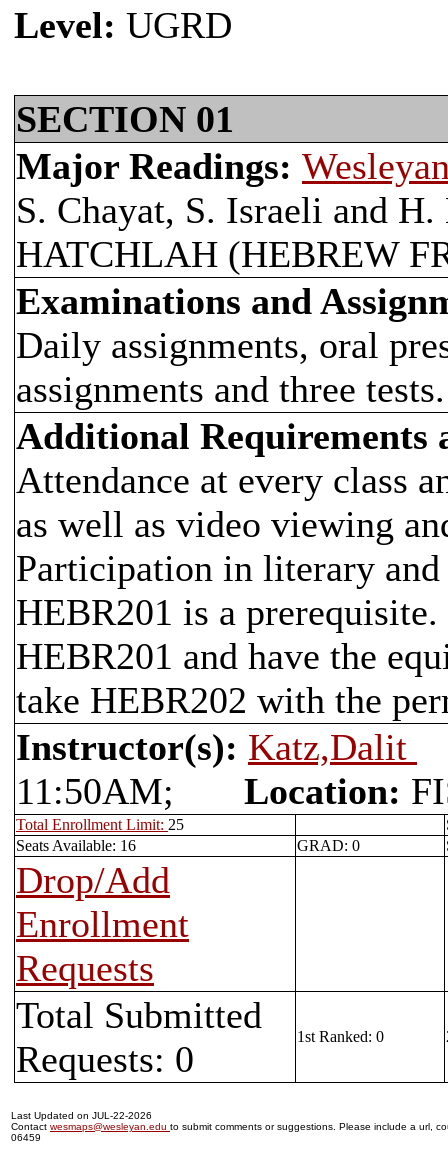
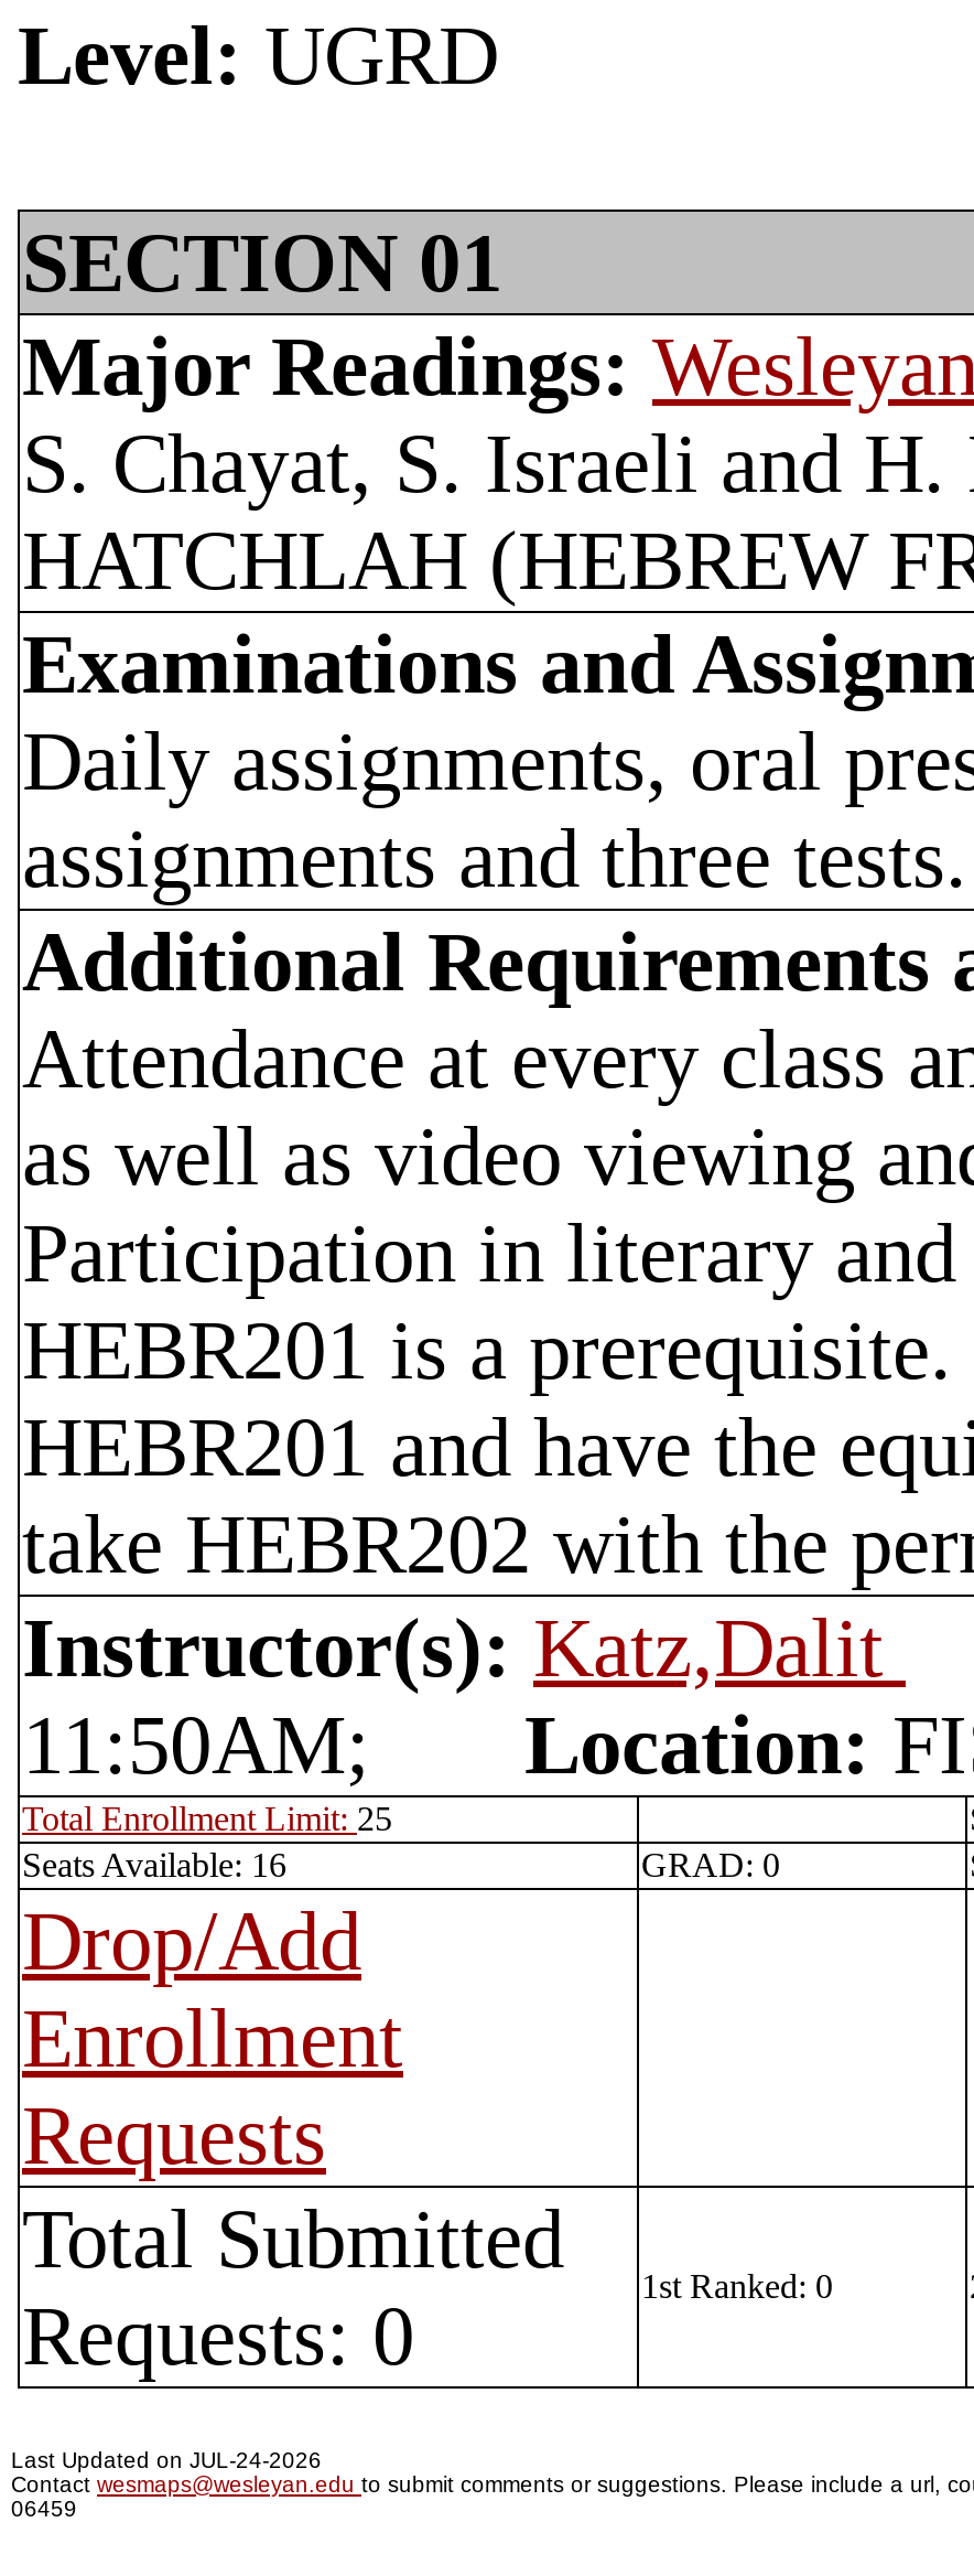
- Last Updated on JUL-22-2026
+ Last Updated on JUL-24-2026
